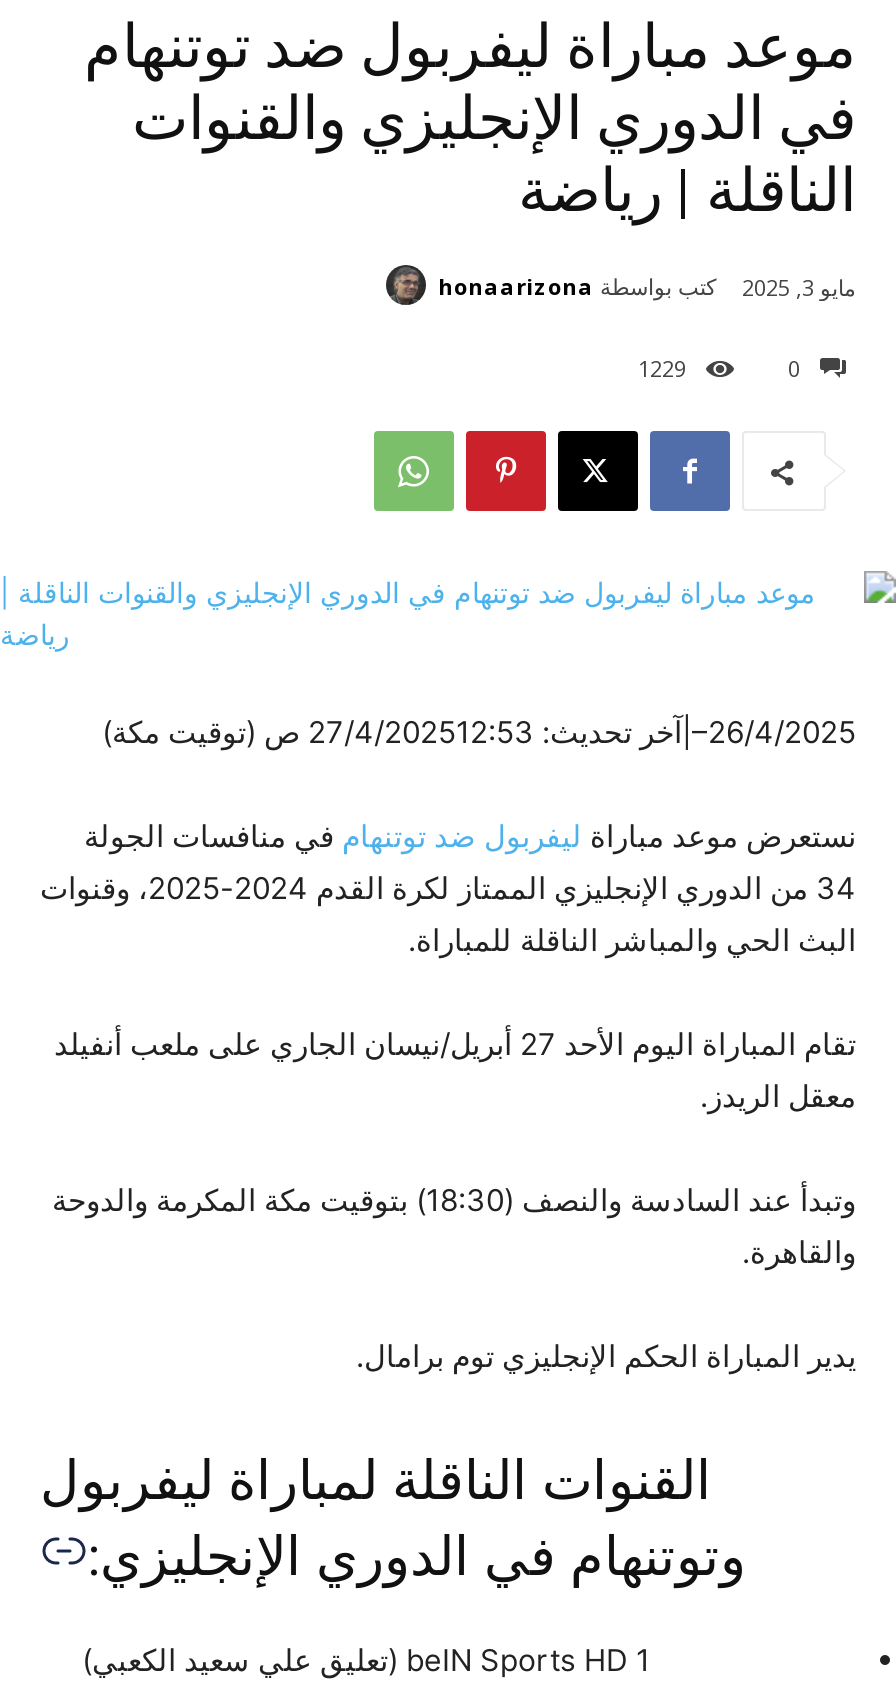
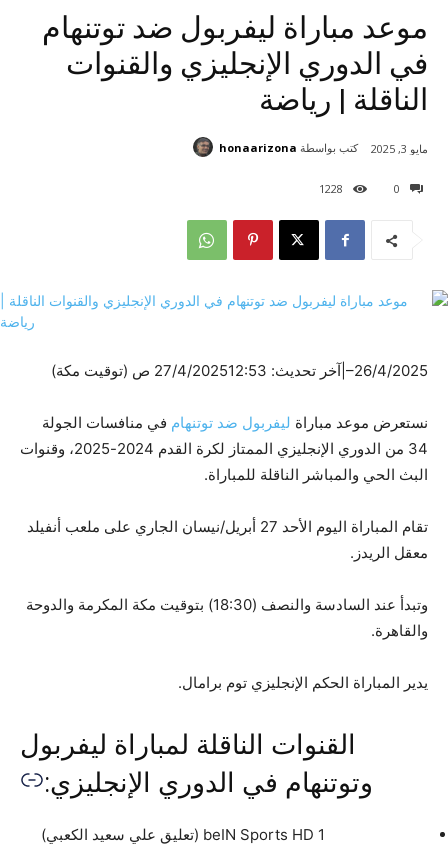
- 1229
+ 1228
